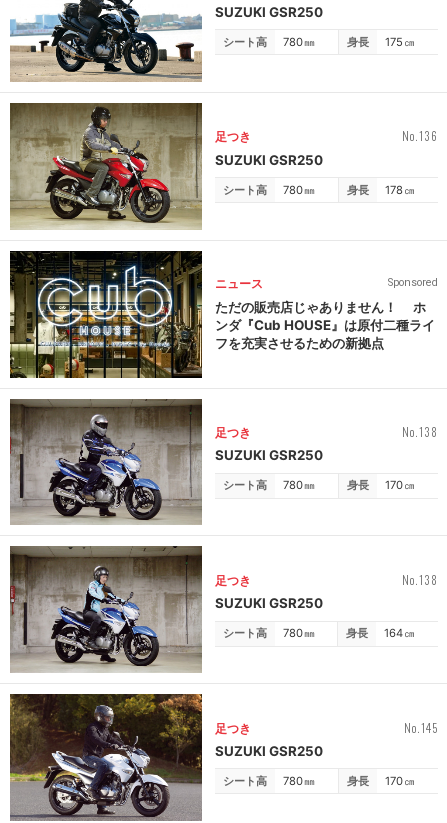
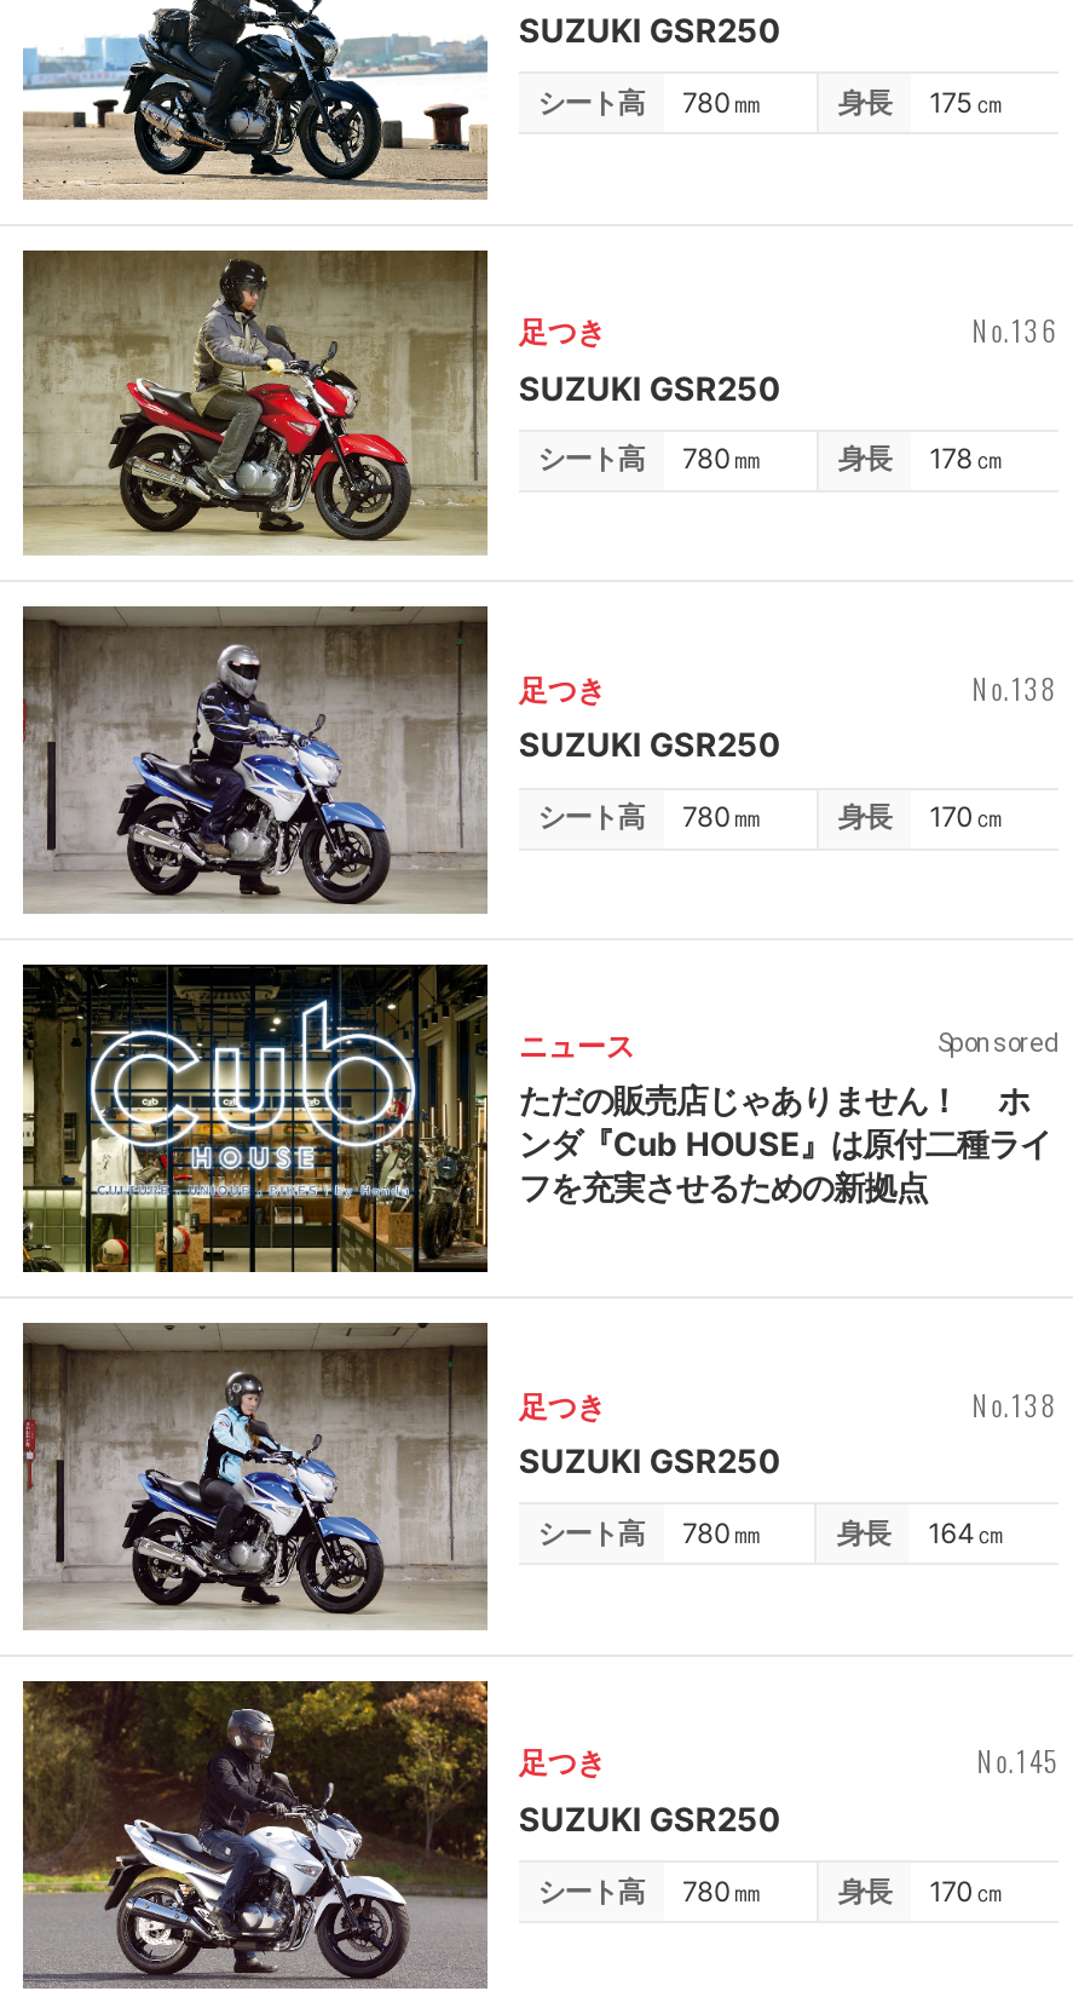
moved down: [image] | ニュース | Sponsored | ただの販売店じゃありません！ ホ | ンダ『Cub HOUSE』は原付二種ライ | フを充実させるための新拠点

moved up: [image] | 足つき | No.138 | SUZUKI GSR250 | シート高 | 780 ㎜ | 身長 | 170 ㎝
